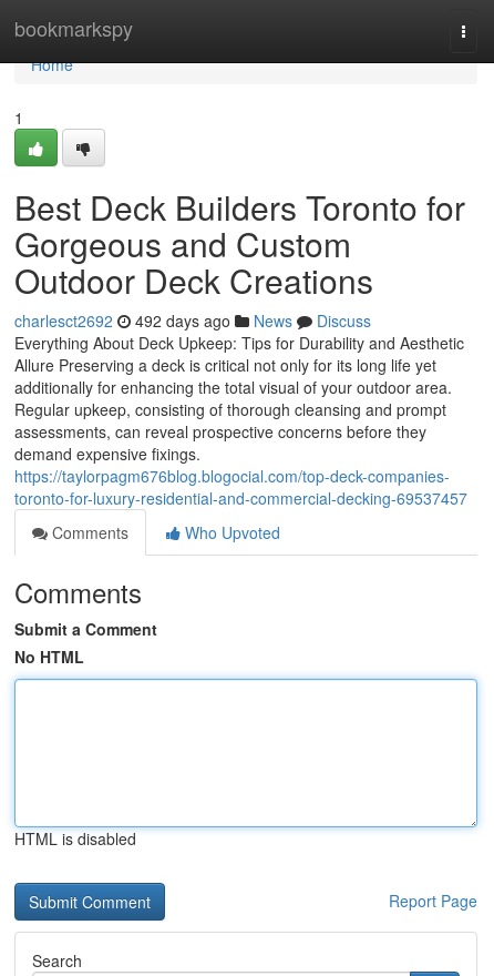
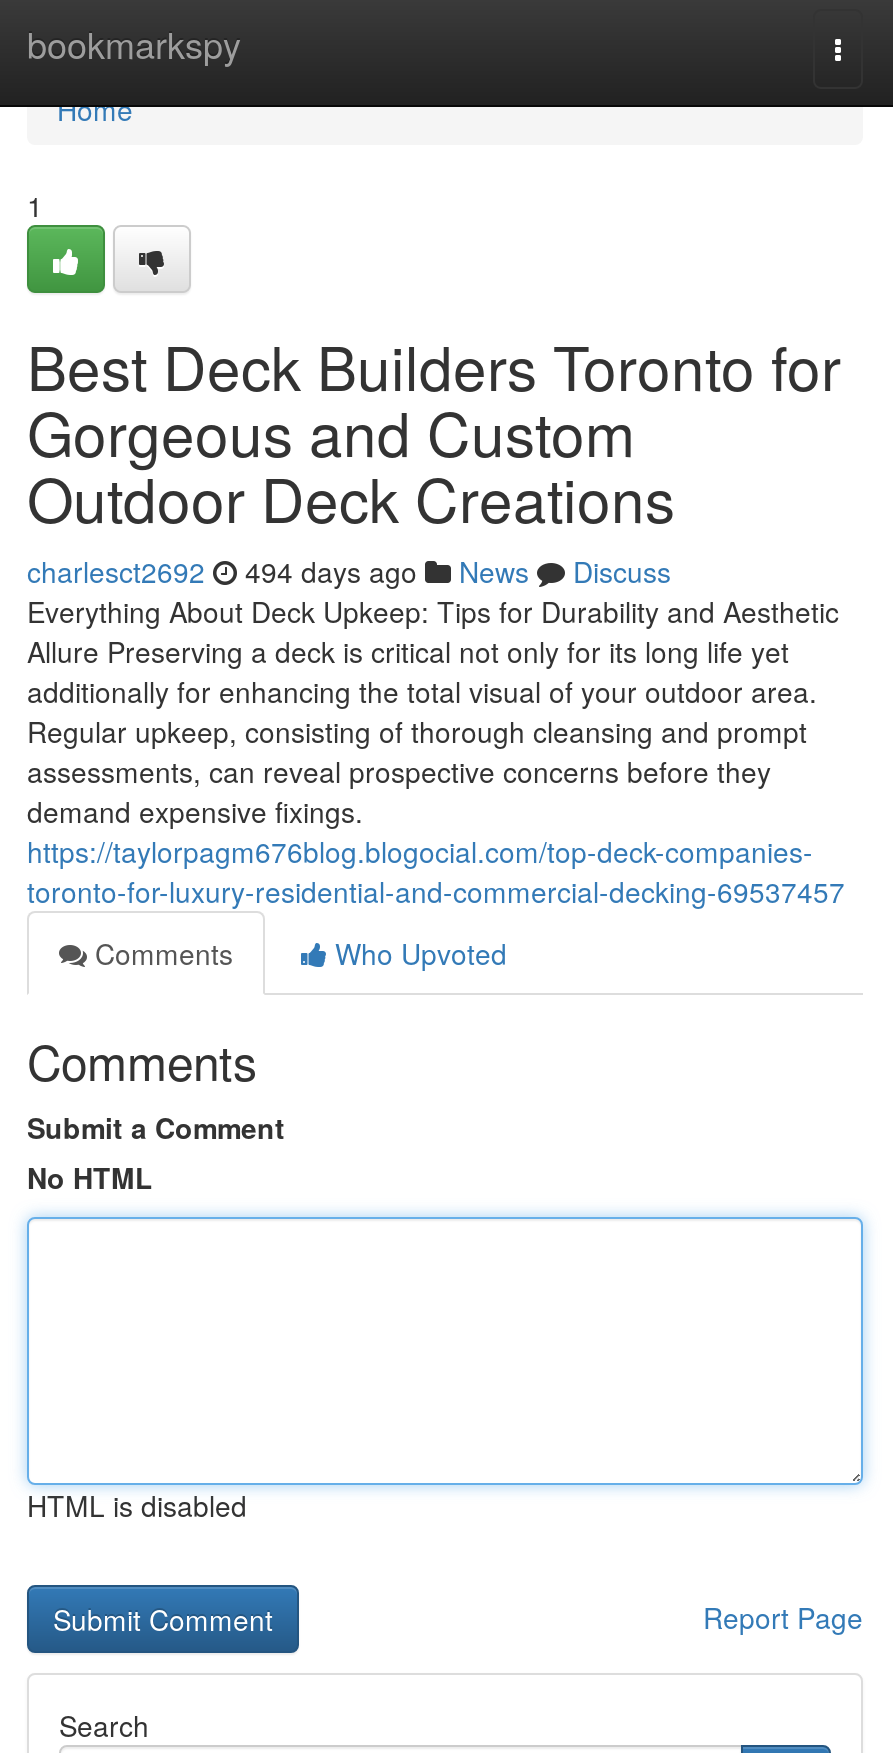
- charlesct2692 492 days ago News Discuss
+ charlesct2692 494 days ago News Discuss
